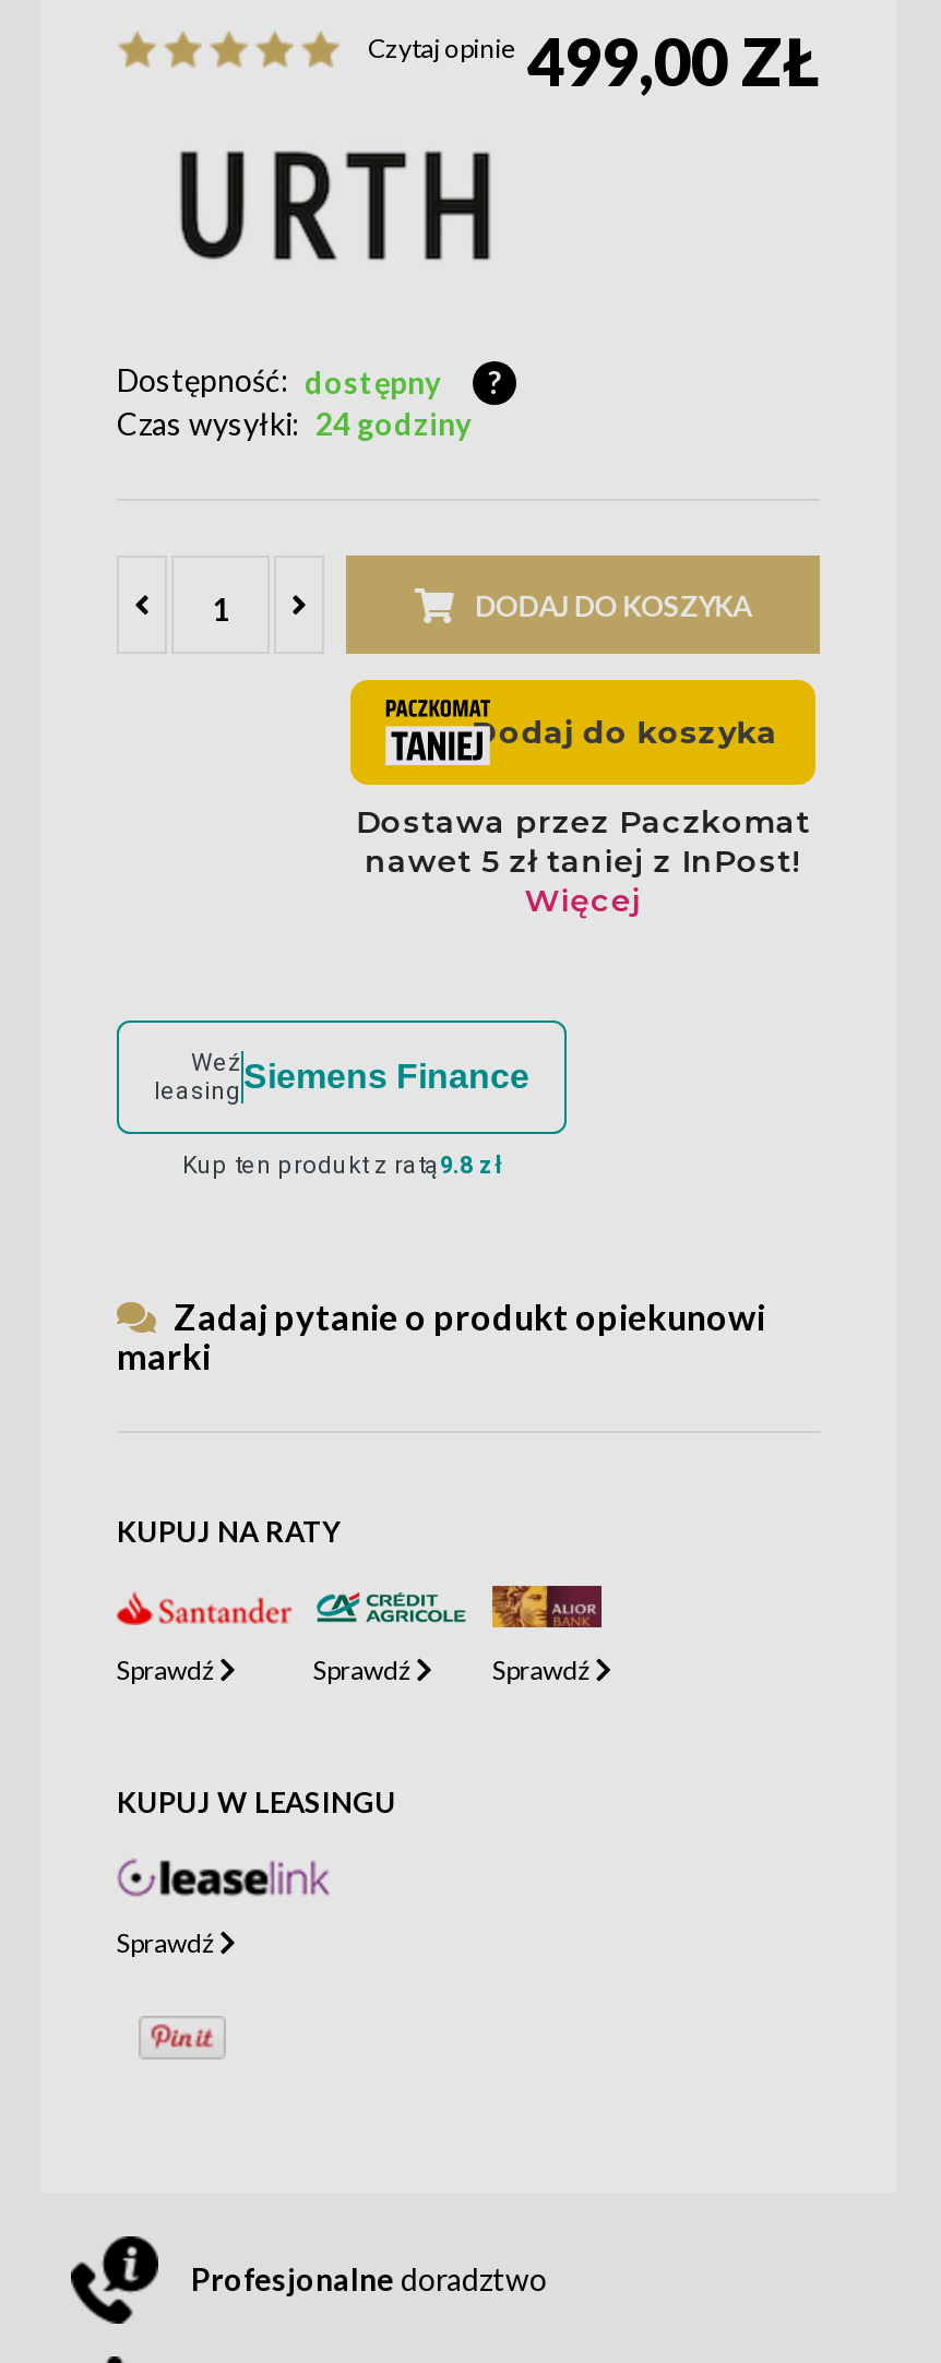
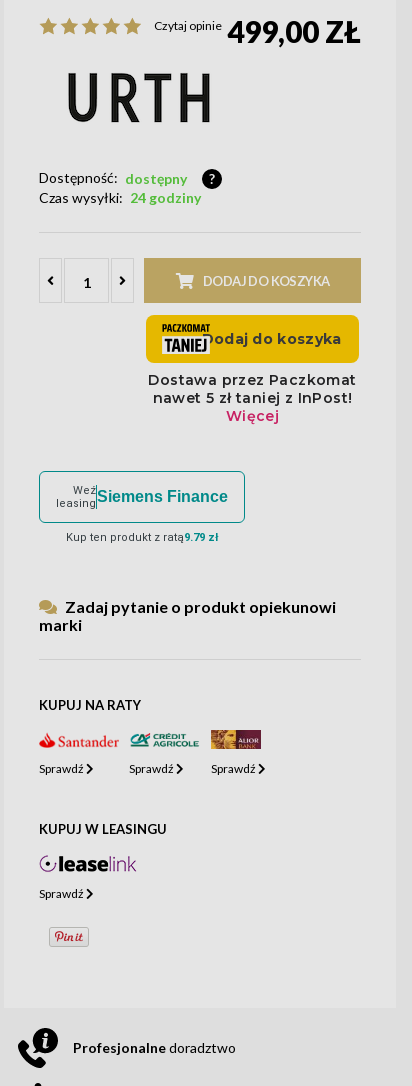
- Kup ten produkt z ratą 9.8 zł
+ Kup ten produkt z ratą 9.79 zł
